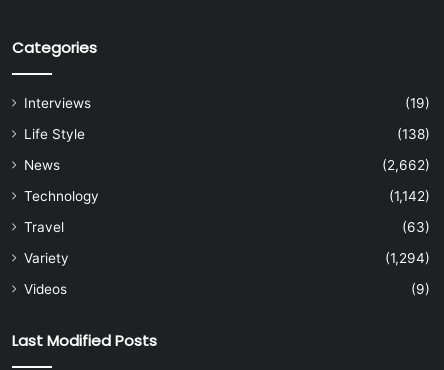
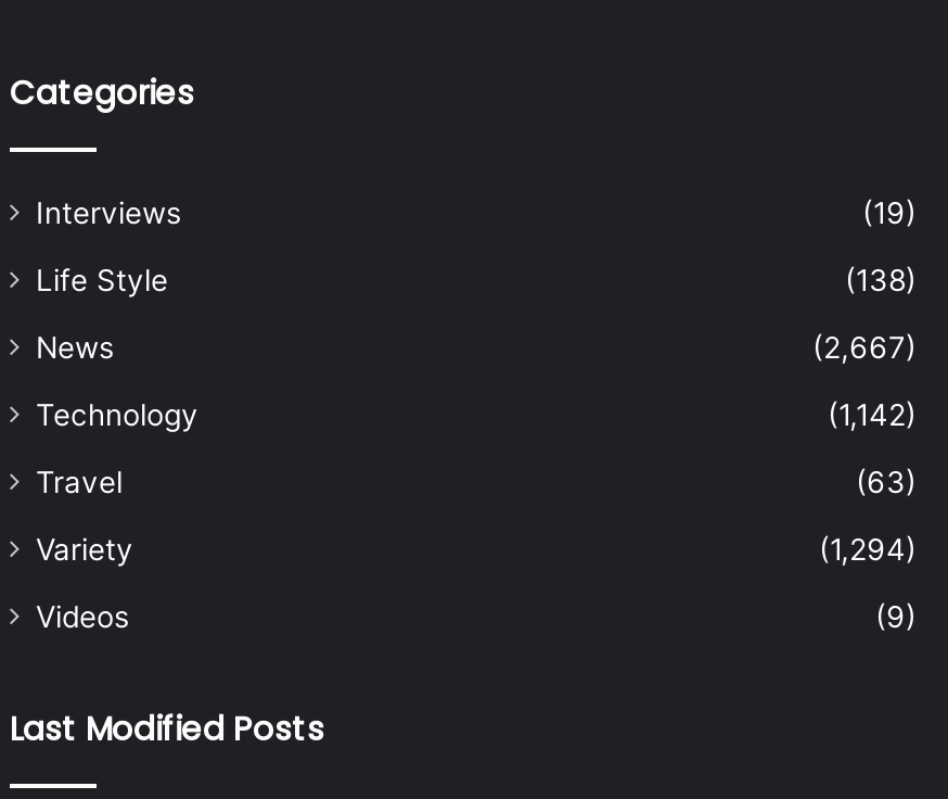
- (2,662)
+ (2,667)
